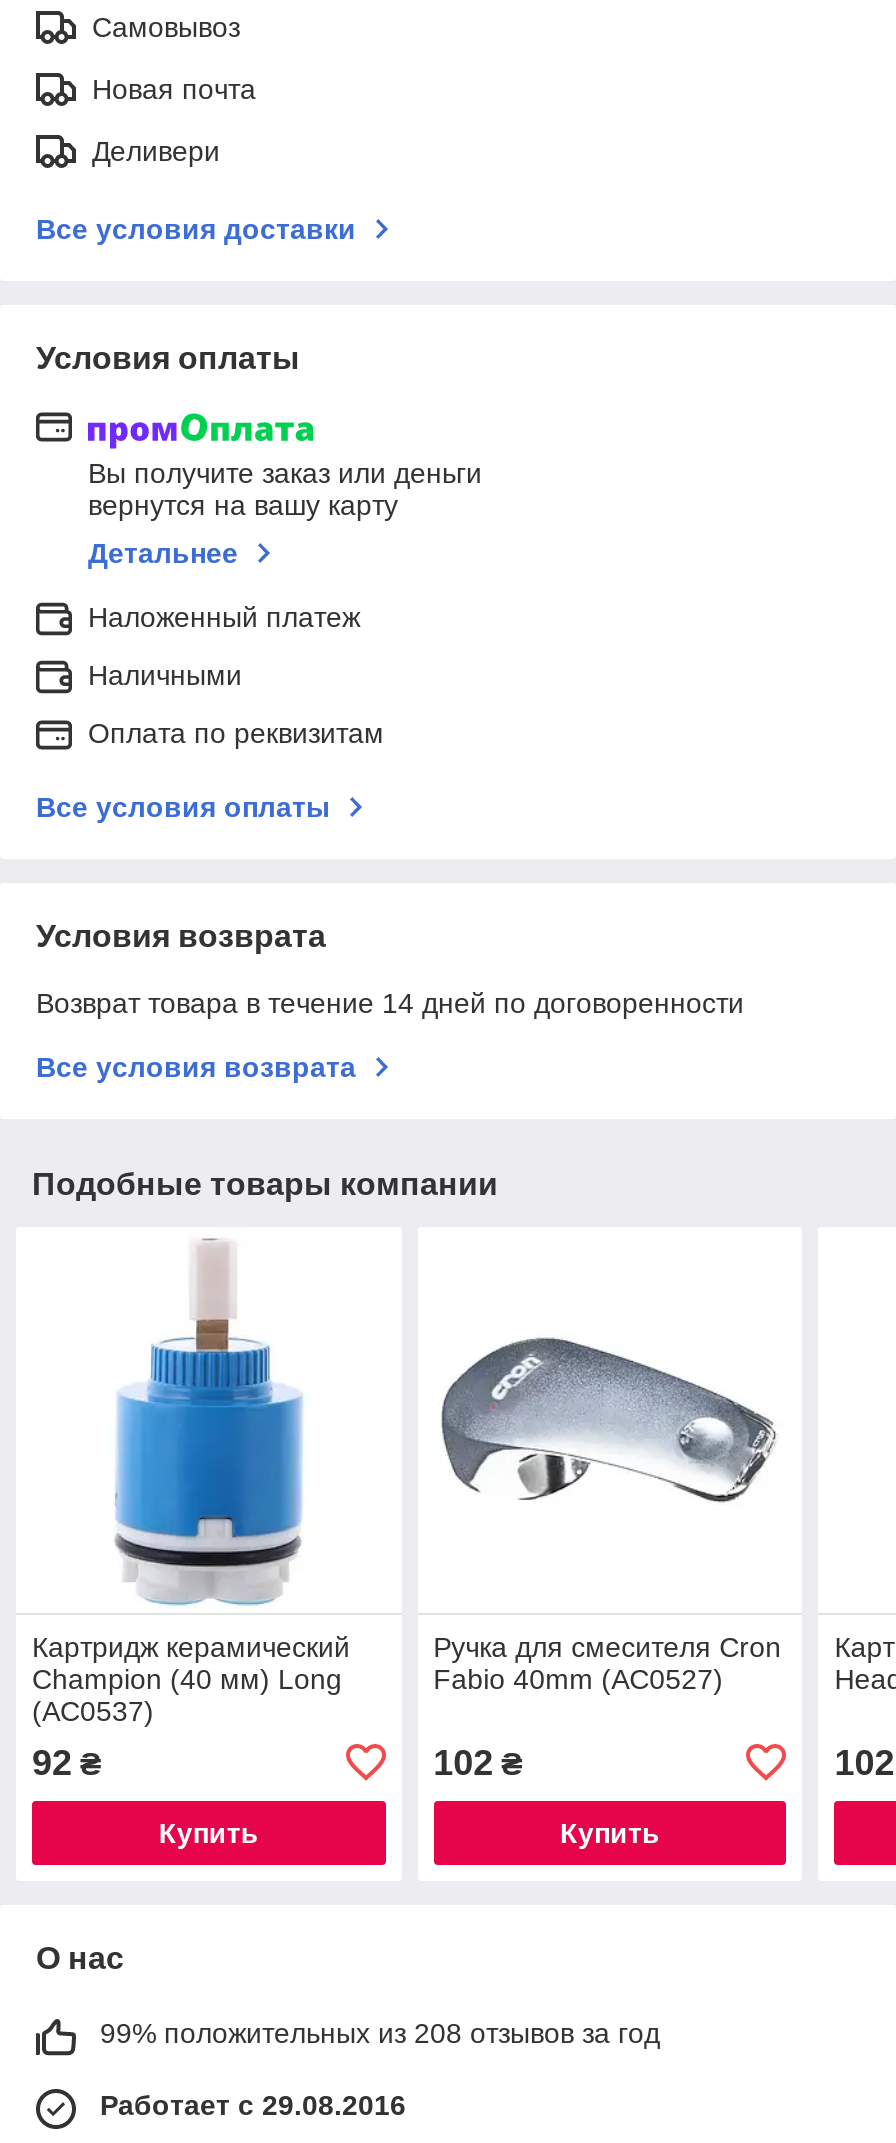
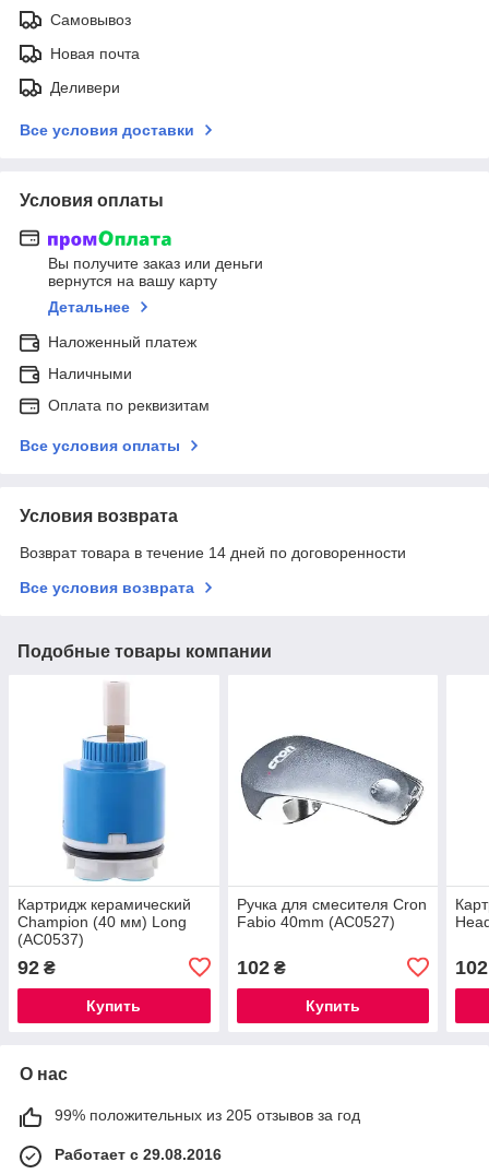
- 99% положительных из 208 отзывов за год
+ 99% положительных из 205 отзывов за год
